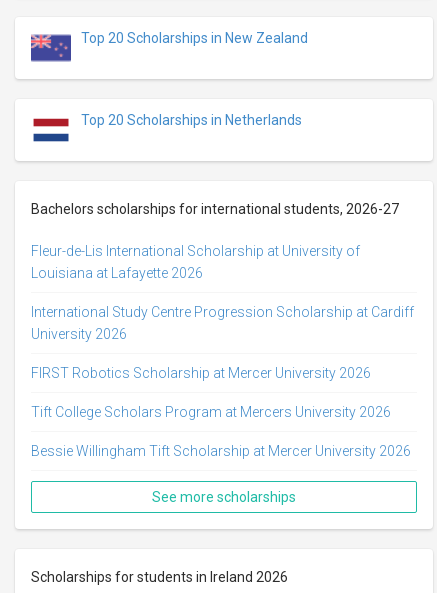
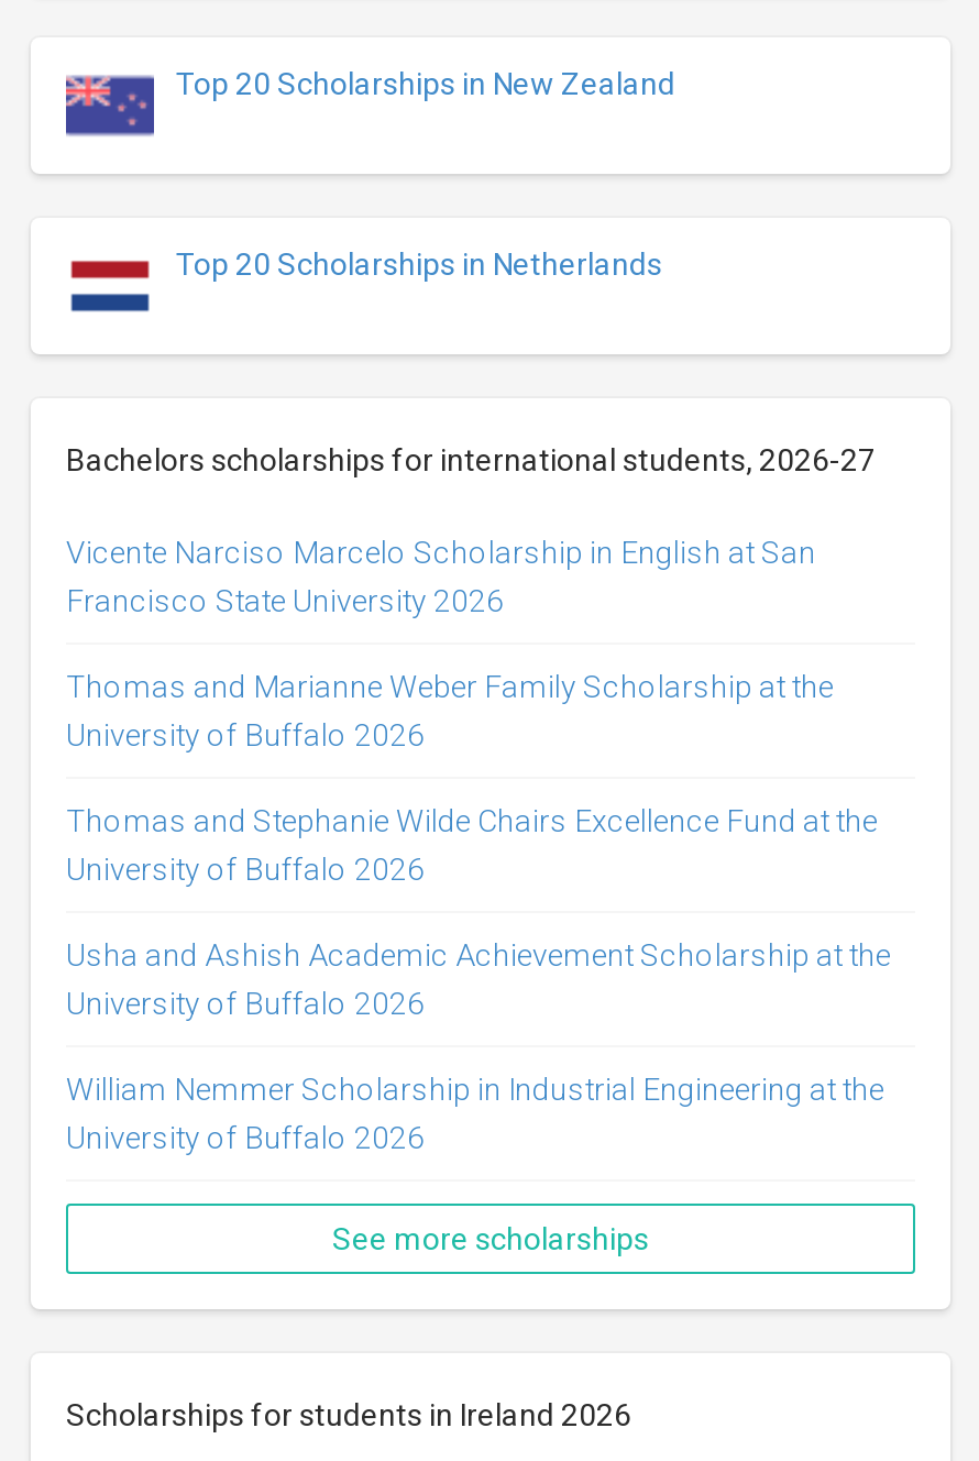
- Fleur-de-Lis International Scholarship at University of
- Louisiana at Lafayette 2026
+ Vicente Narciso Marcelo Scholarship in English at San
+ Francisco State University 2026

- International Study Centre Progression Scholarship at Cardiff
- University 2026
+ Thomas and Marianne Weber Family Scholarship at the
+ University of Buffalo 2026

- FIRST Robotics Scholarship at Mercer University 2026
+ Thomas and Stephanie Wilde Chairs Excellence Fund at the
+ University of Buffalo 2026

- Tift College Scholars Program at Mercers University 2026
+ Usha and Ashish Academic Achievement Scholarship at the
+ University of Buffalo 2026

- Bessie Willingham Tift Scholarship at Mercer University 2026
+ William Nemmer Scholarship in Industrial Engineering at the
+ University of Buffalo 2026
